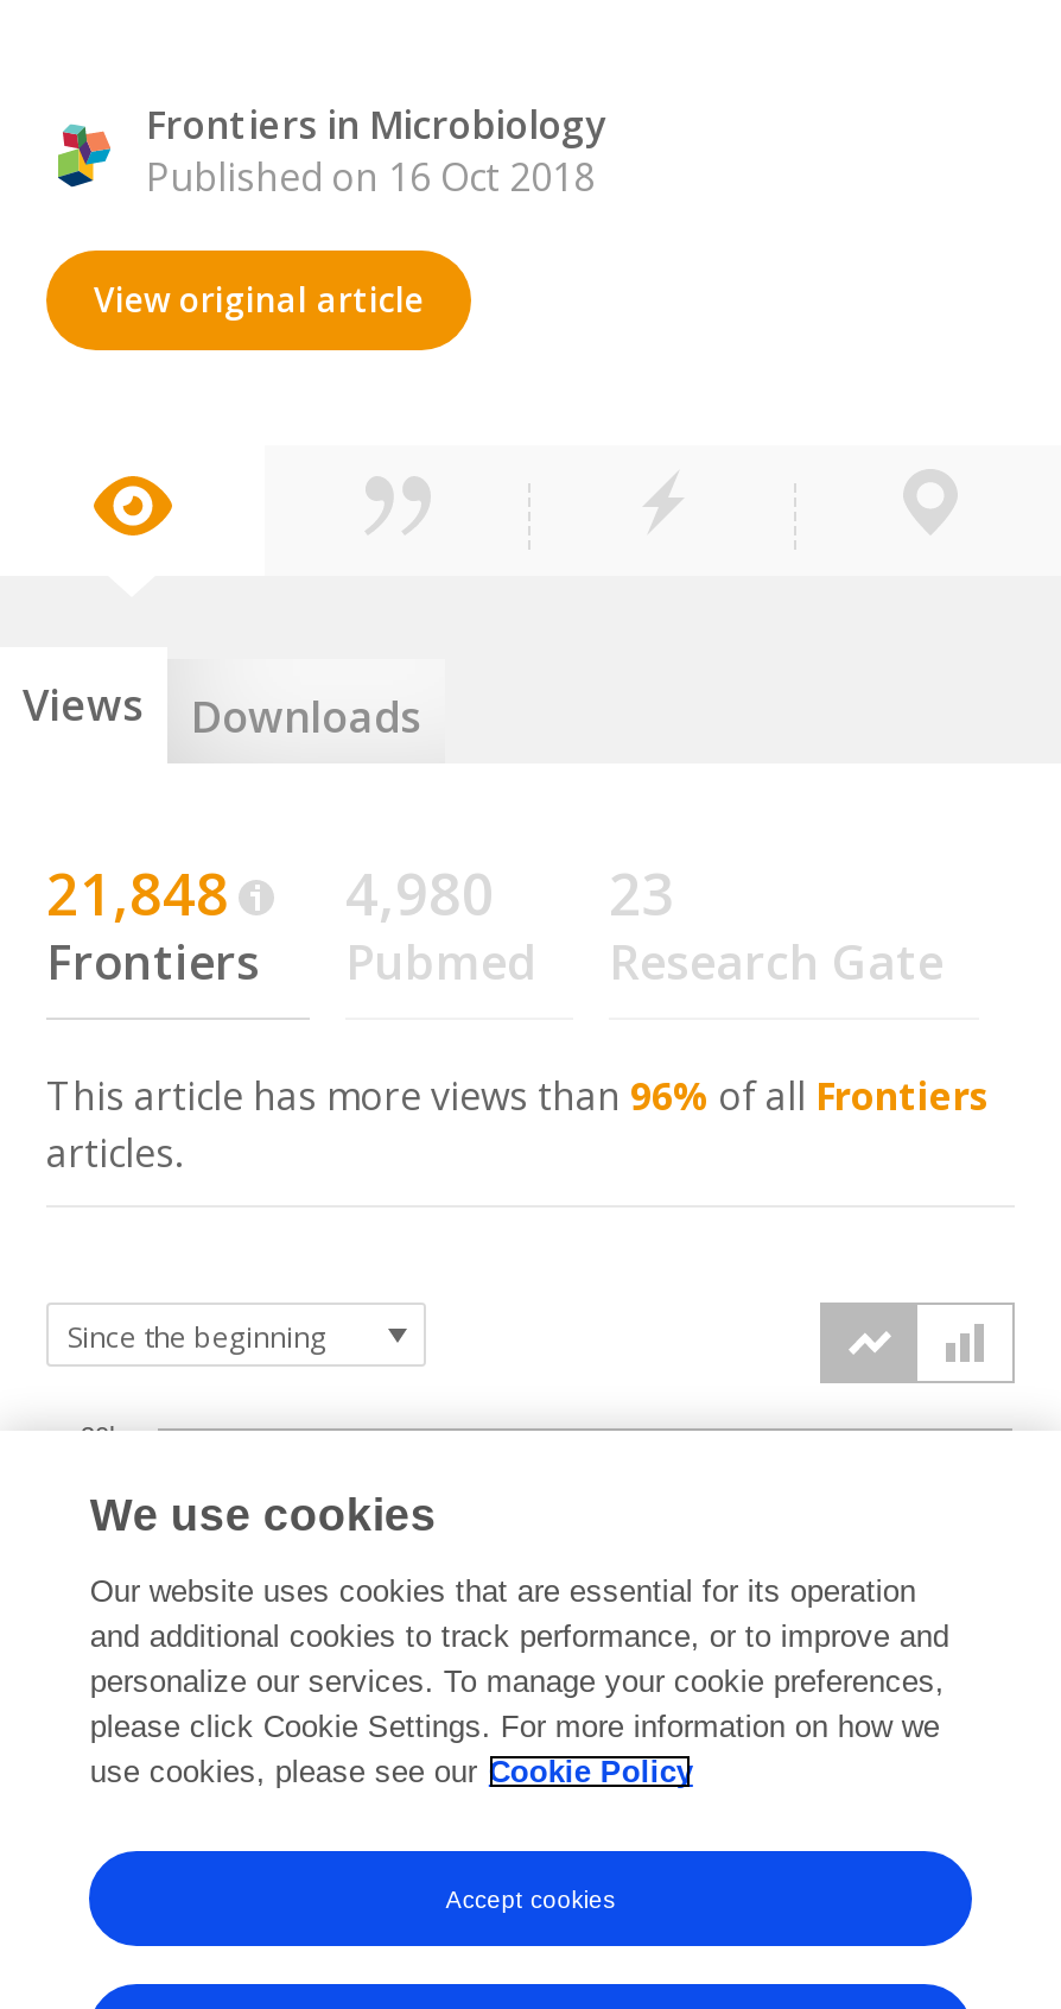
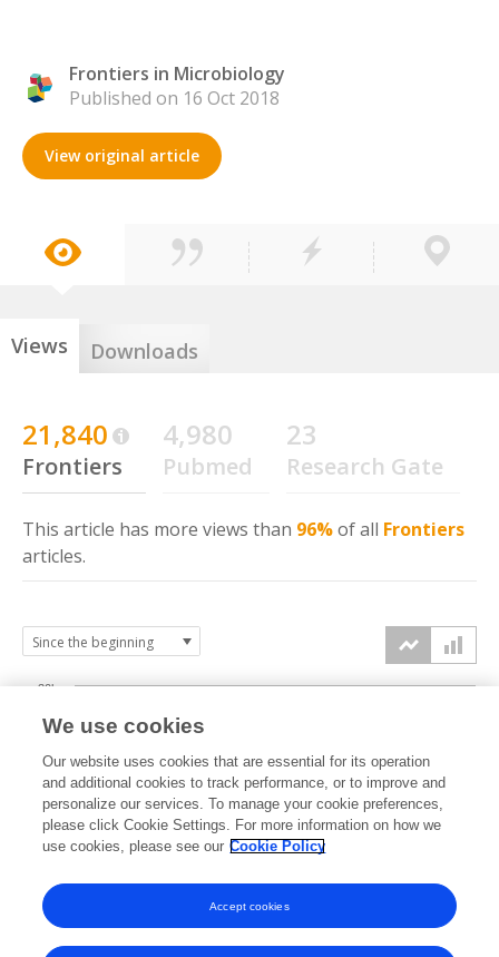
- 21,848
+ 21,840
